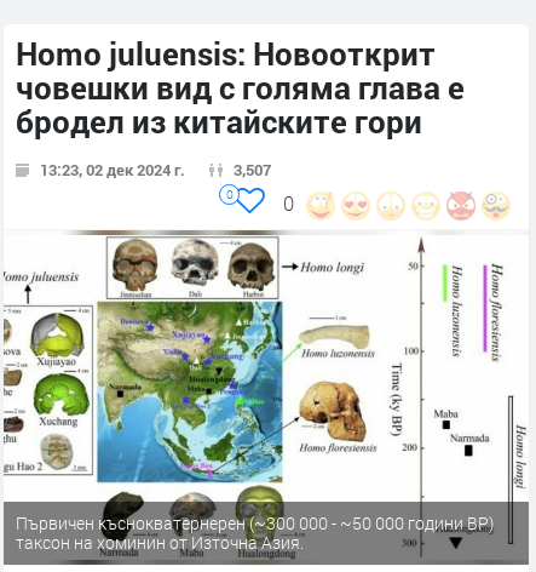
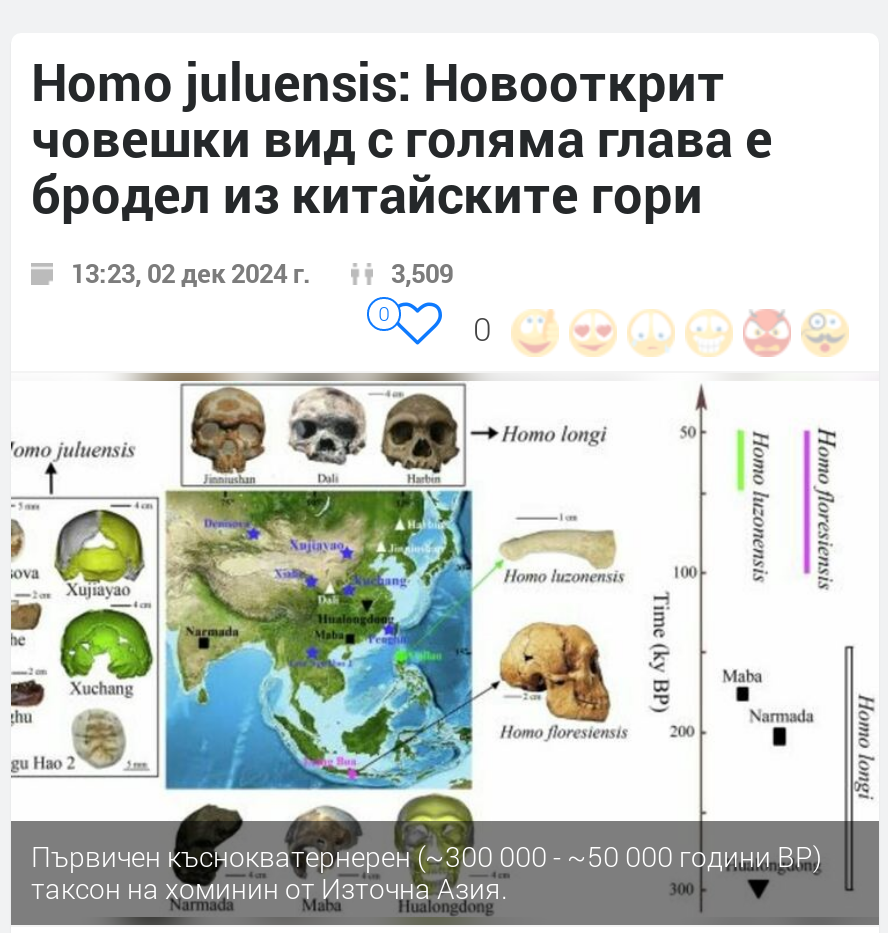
- 3,507
+ 3,509
